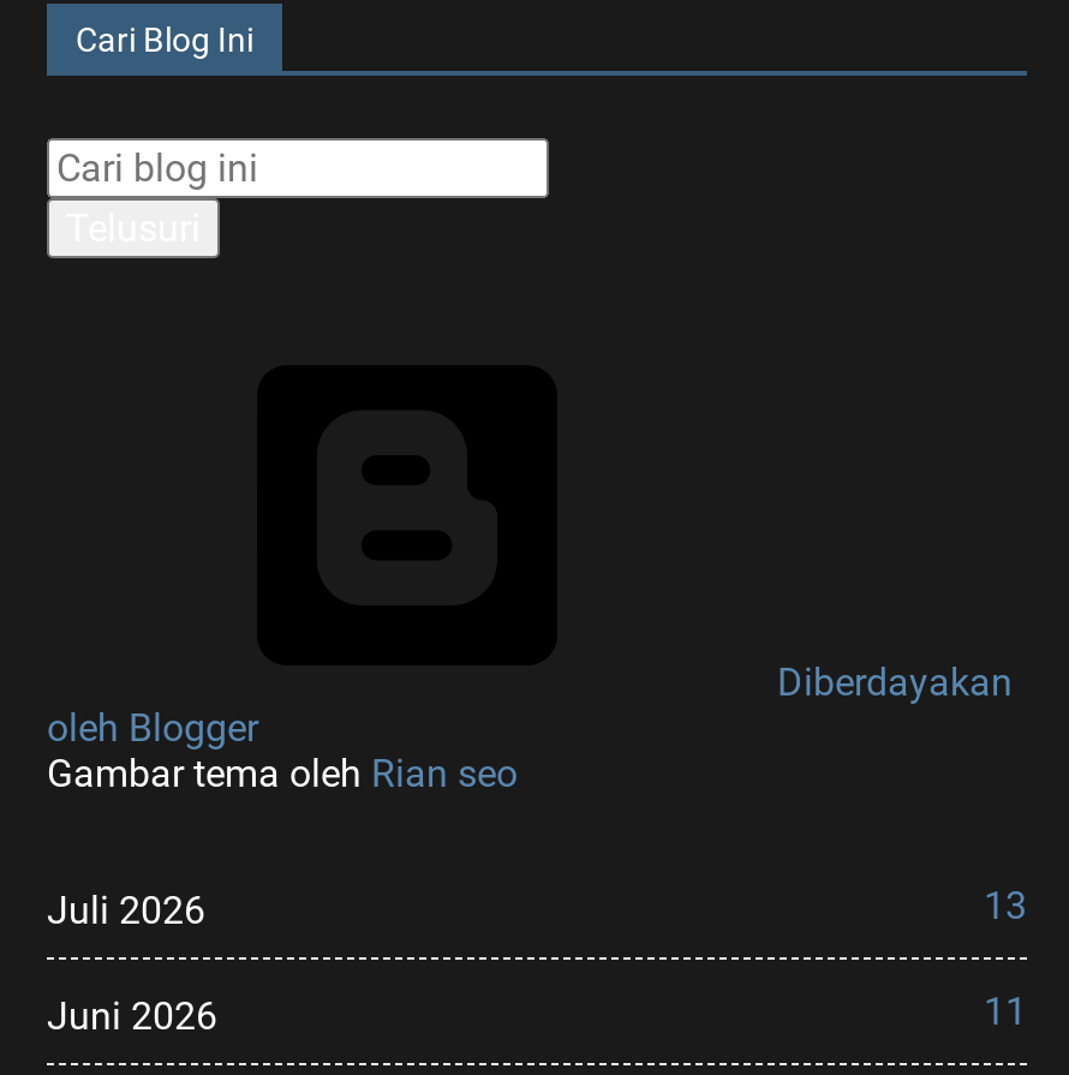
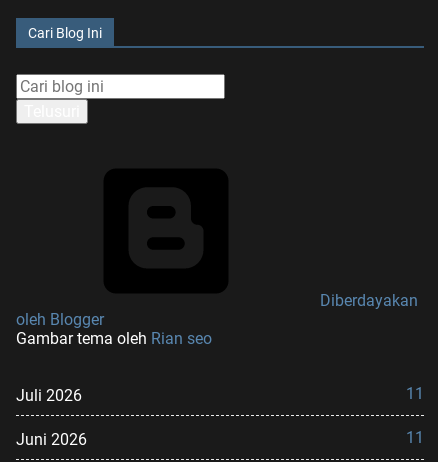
- 13
+ 11
